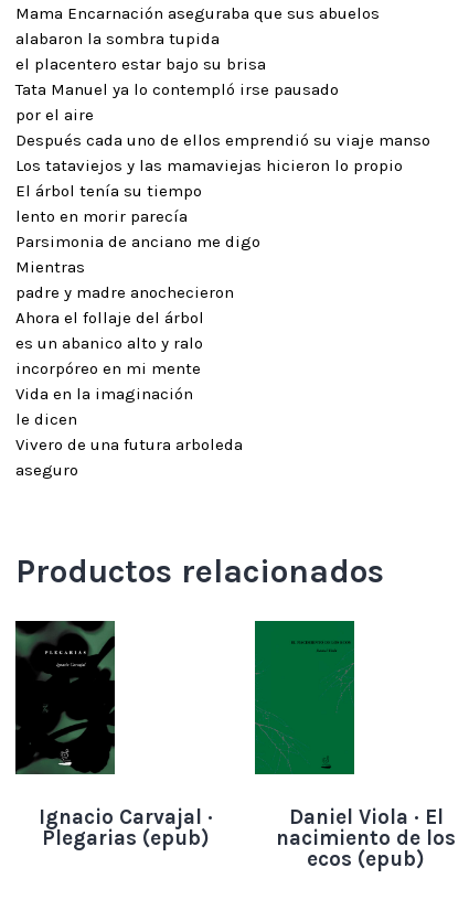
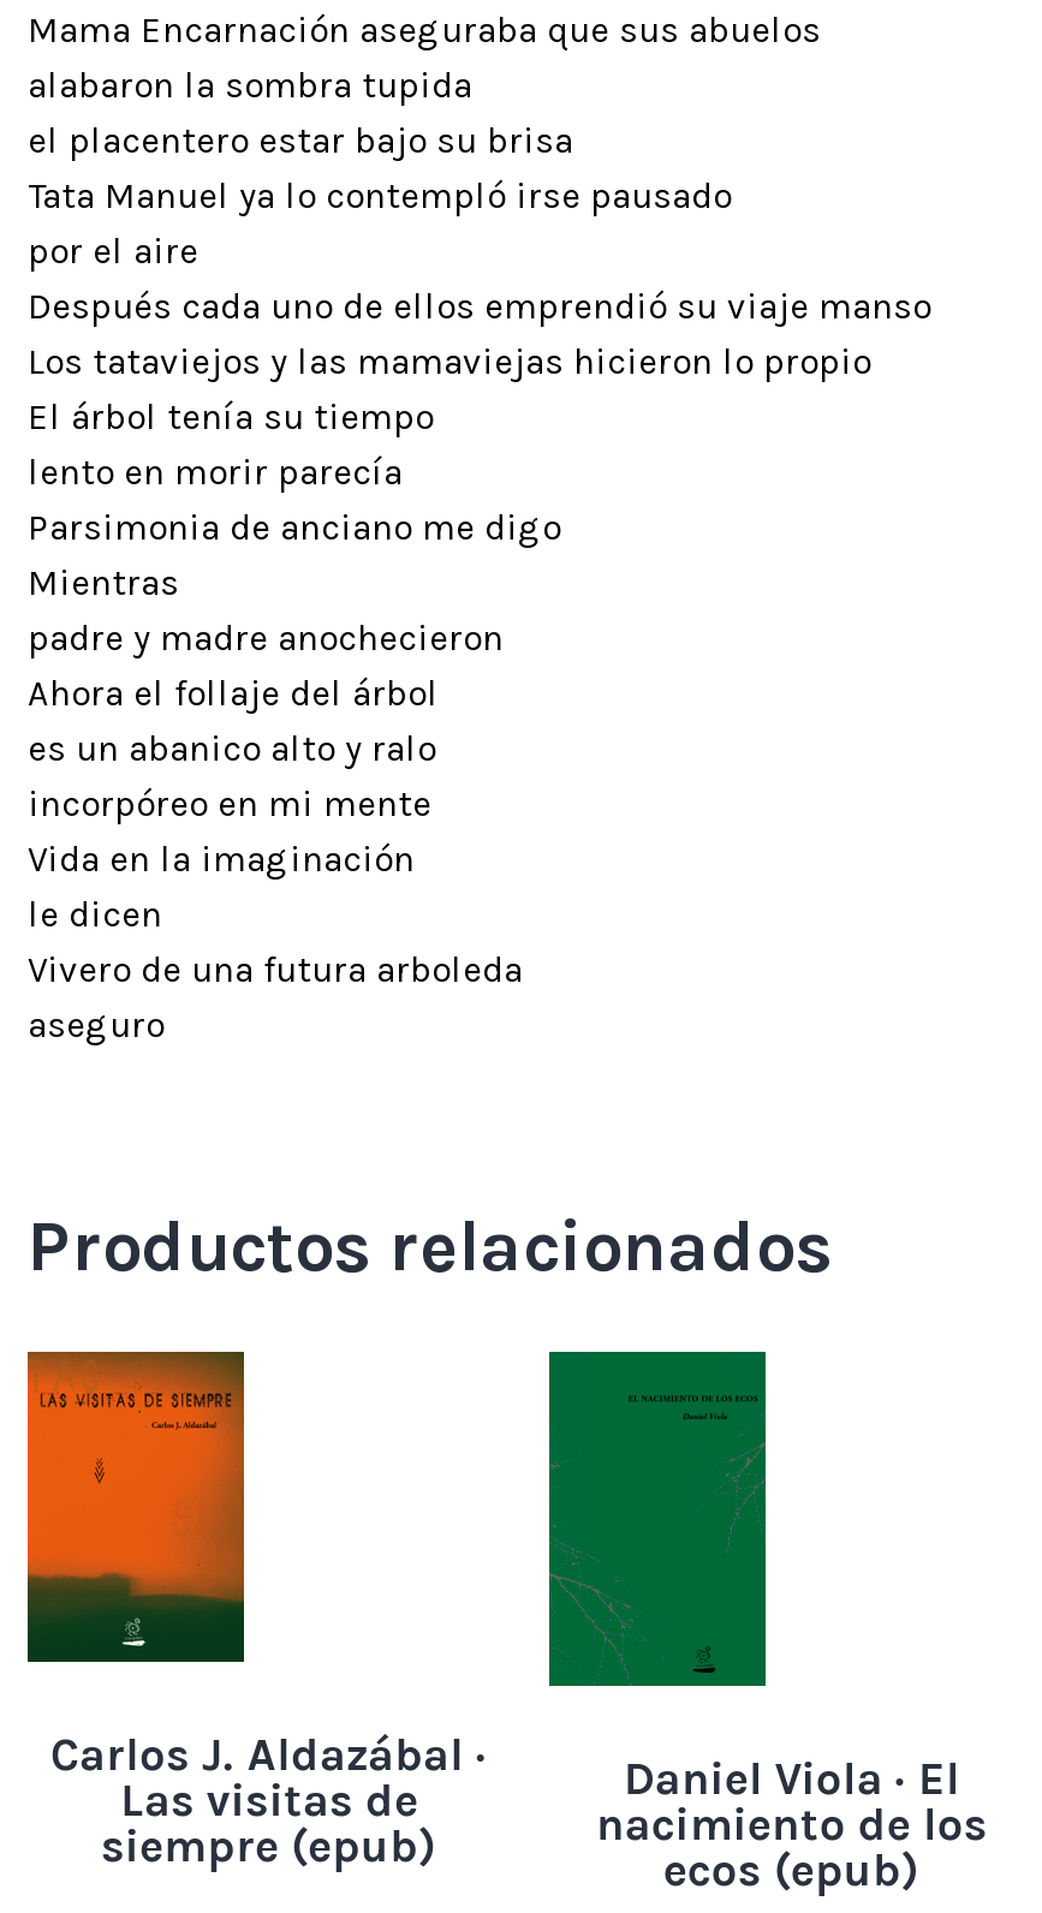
- [image]
- Ignacio Carvajal ·
- Plegarias (epub)
+ [image]
+ Carlos J. Aldazábal ·
+ Las visitas de
+ siempre (epub)
